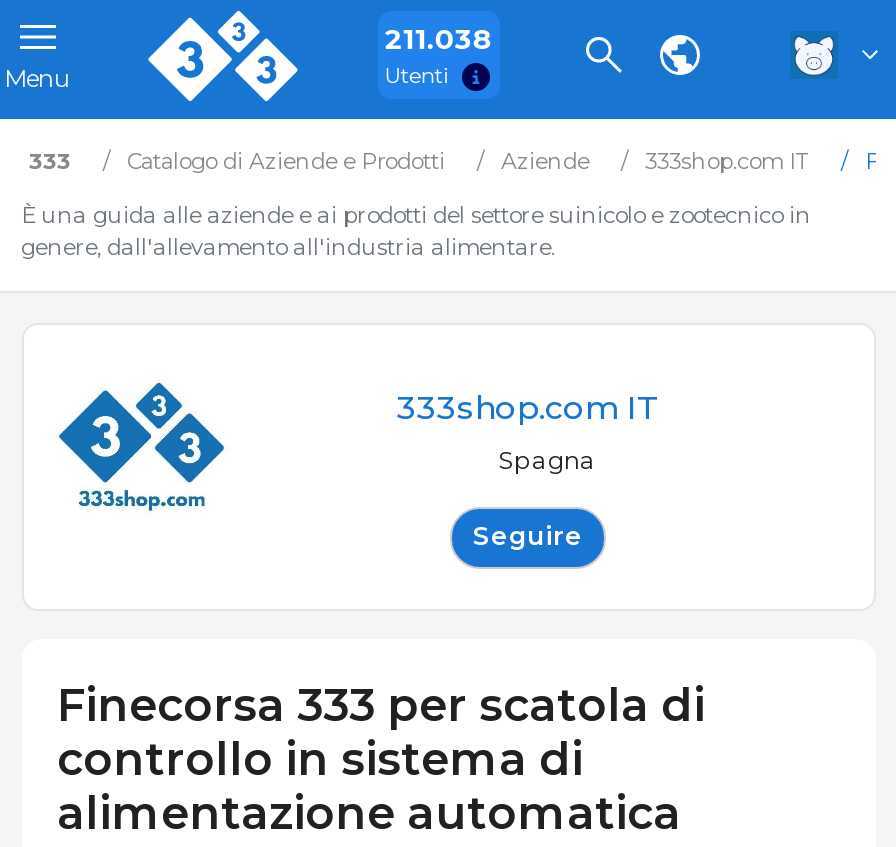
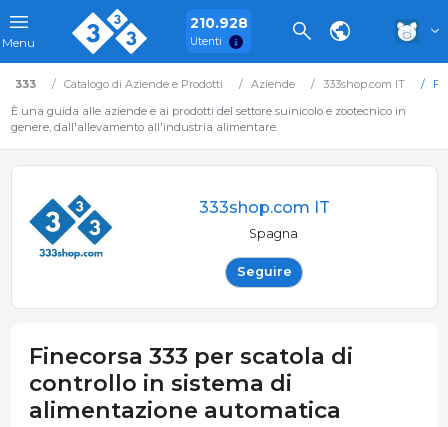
- 211.038
+ 210.928
